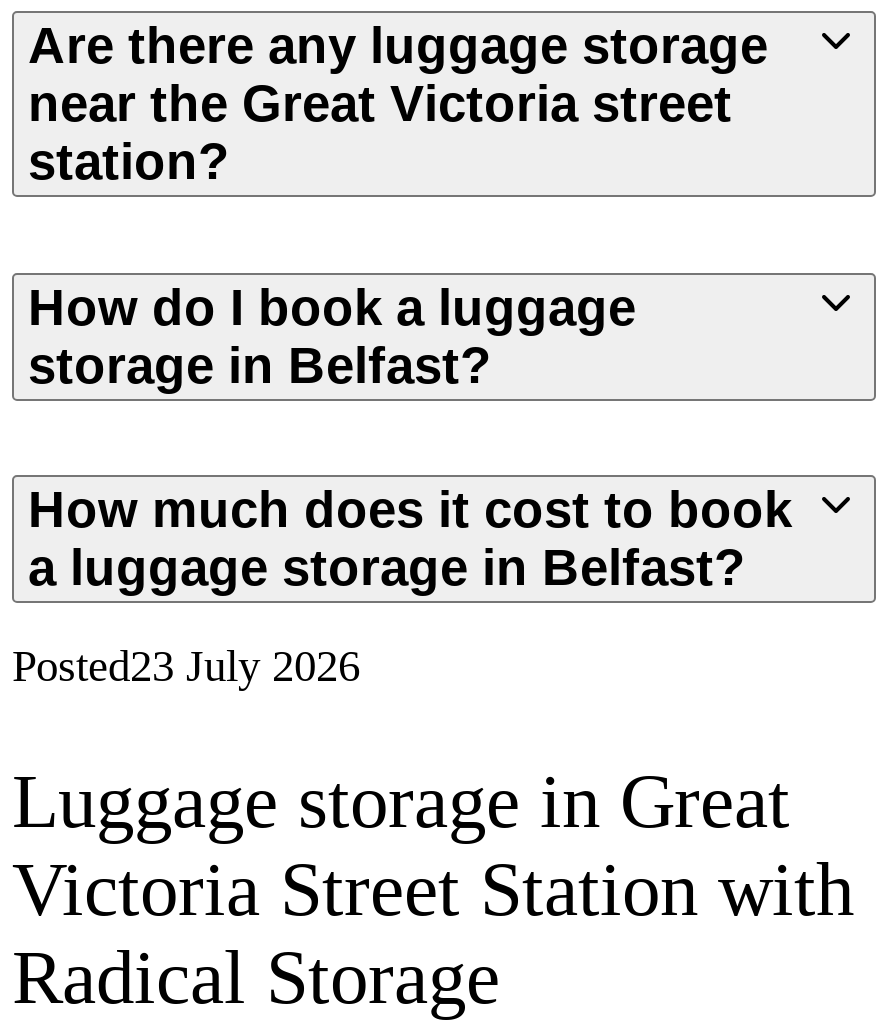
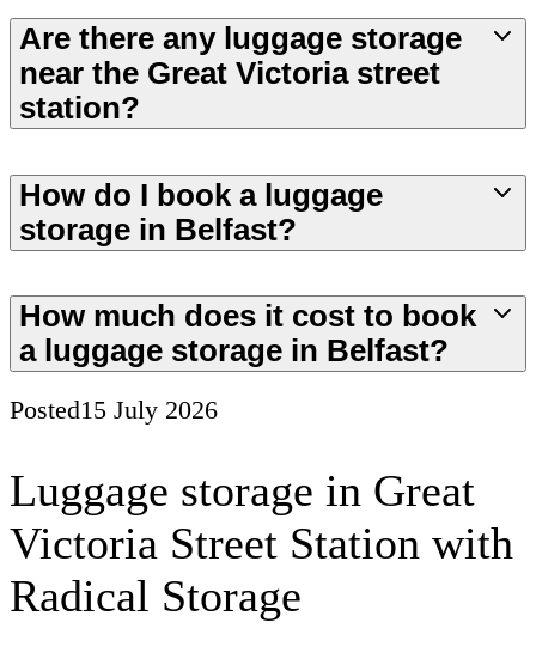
- Posted23 July 2026
+ Posted15 July 2026
